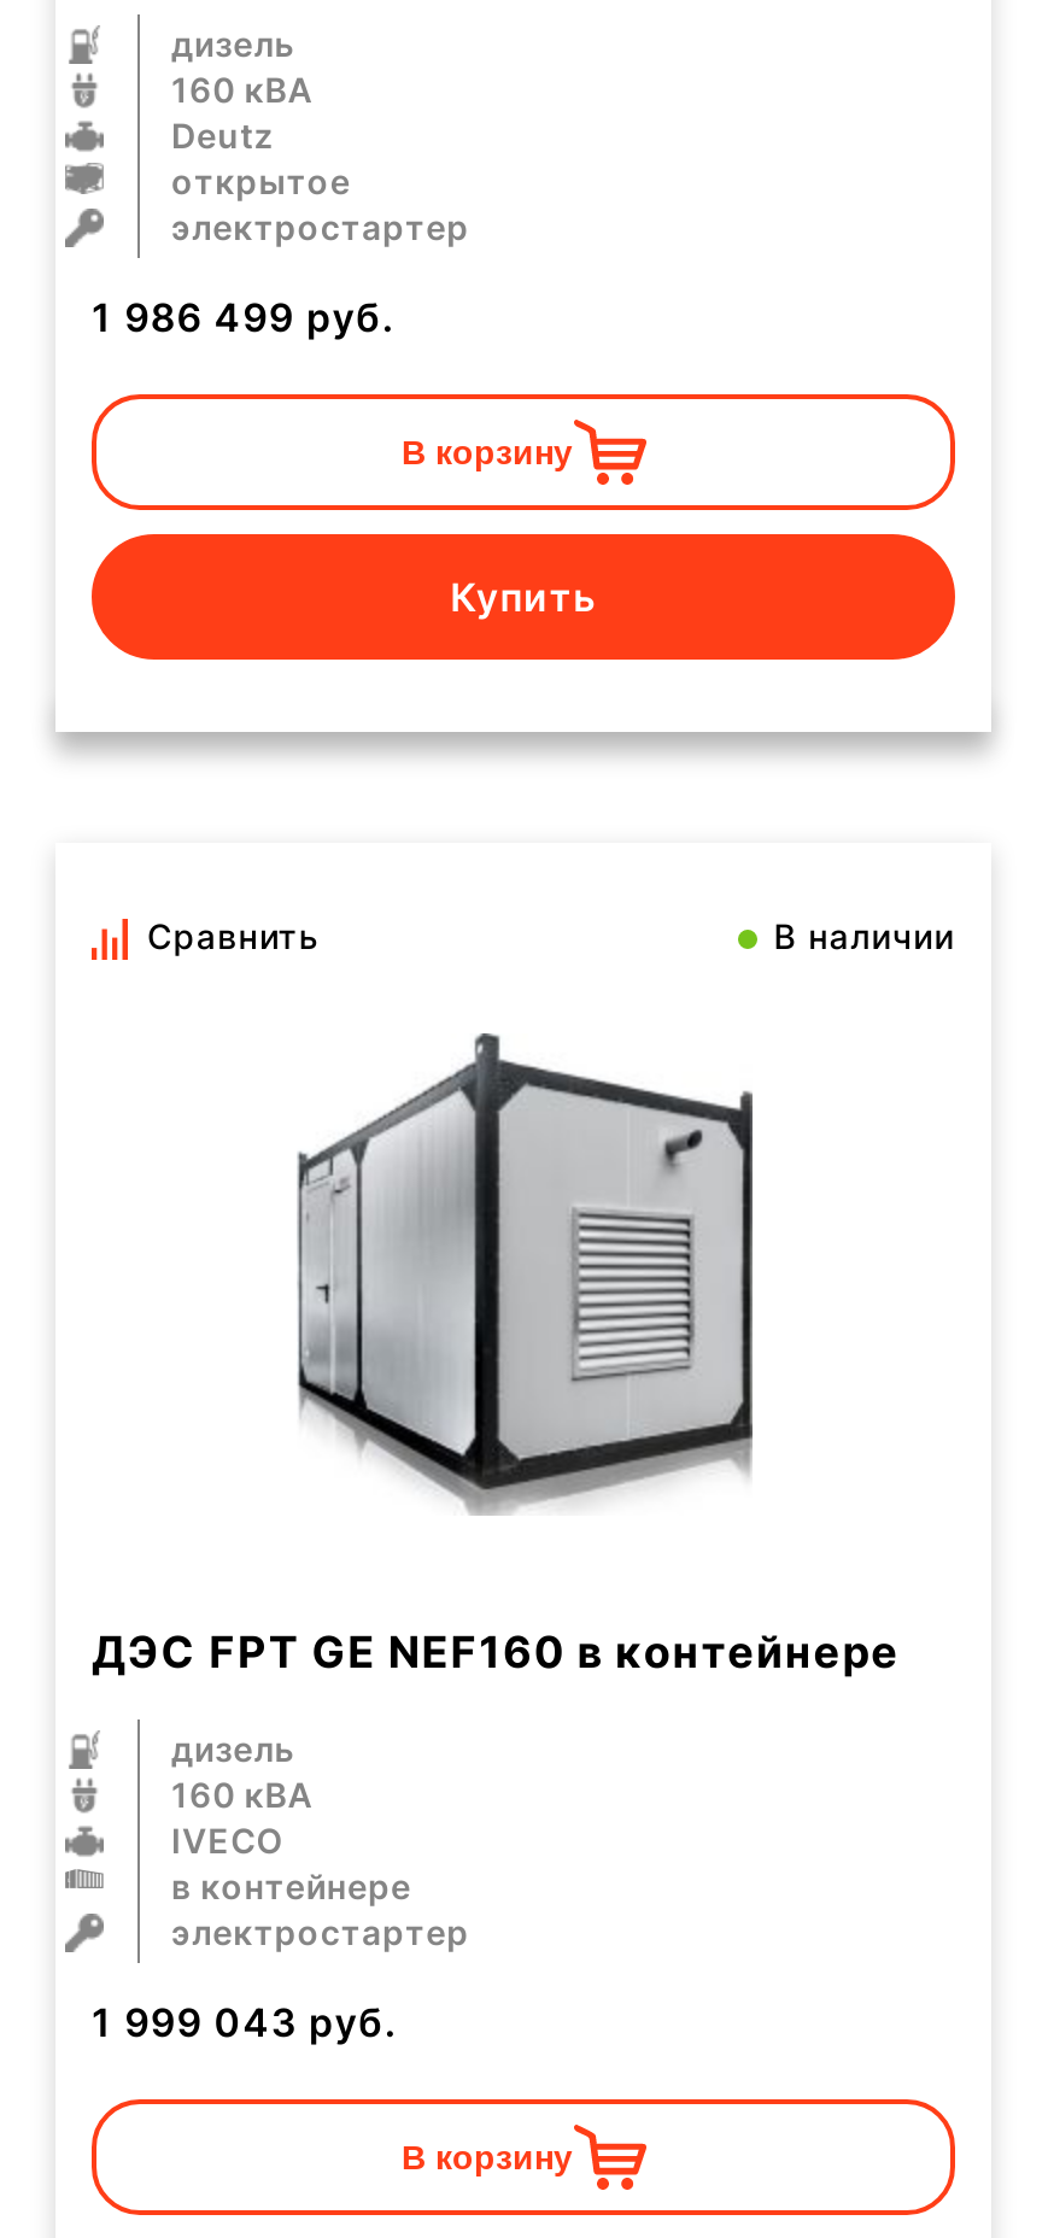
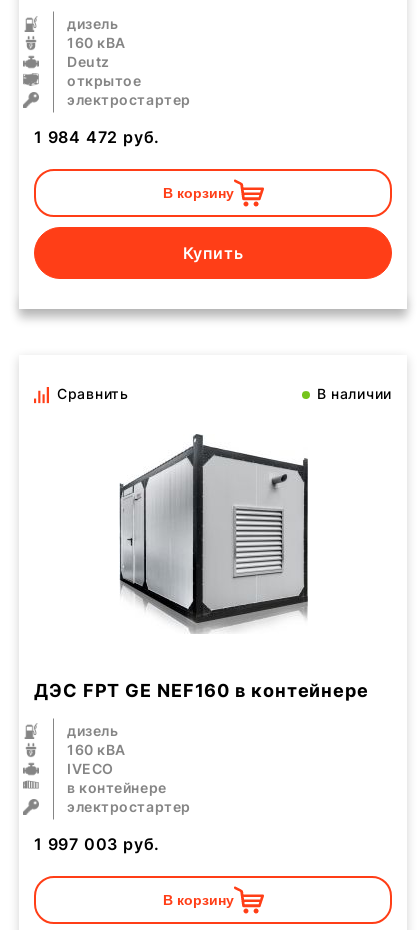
- 1 986 499 руб.
+ 1 984 472 руб.

- 1 999 043 руб.
+ 1 997 003 руб.
